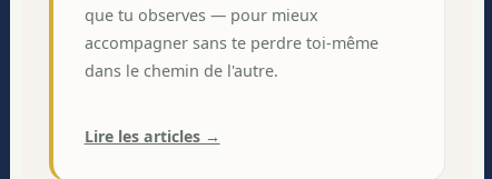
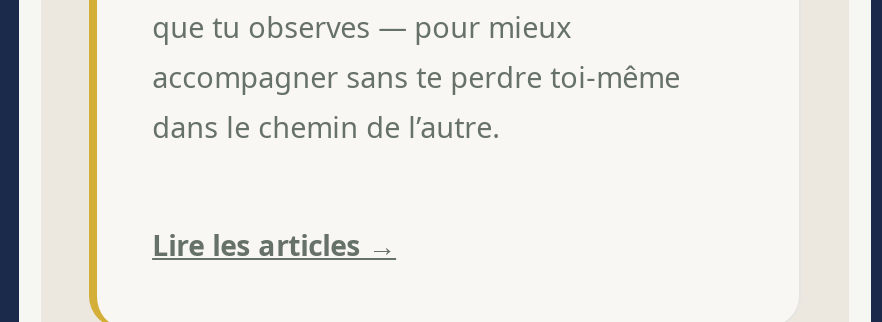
- dans le chemin de l'autre.
+ dans le chemin de l’autre.
